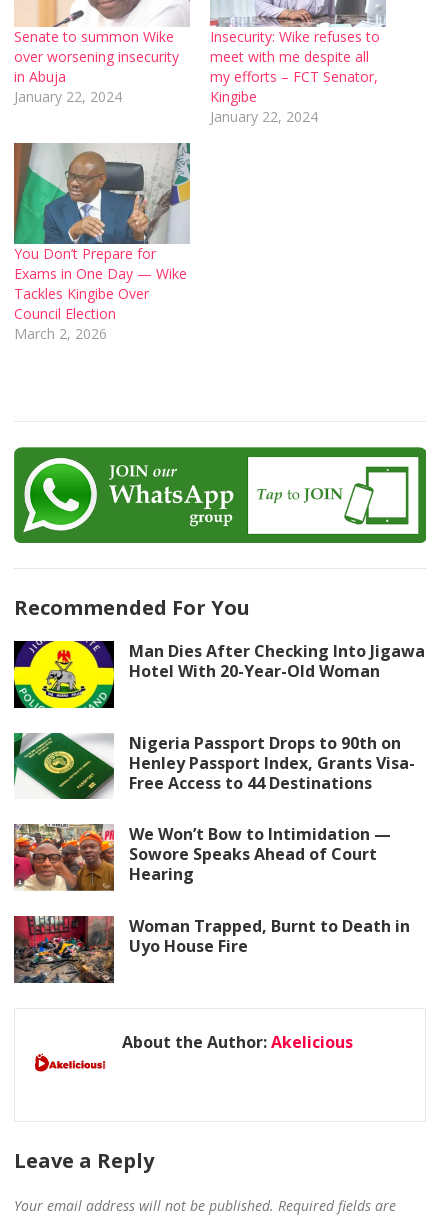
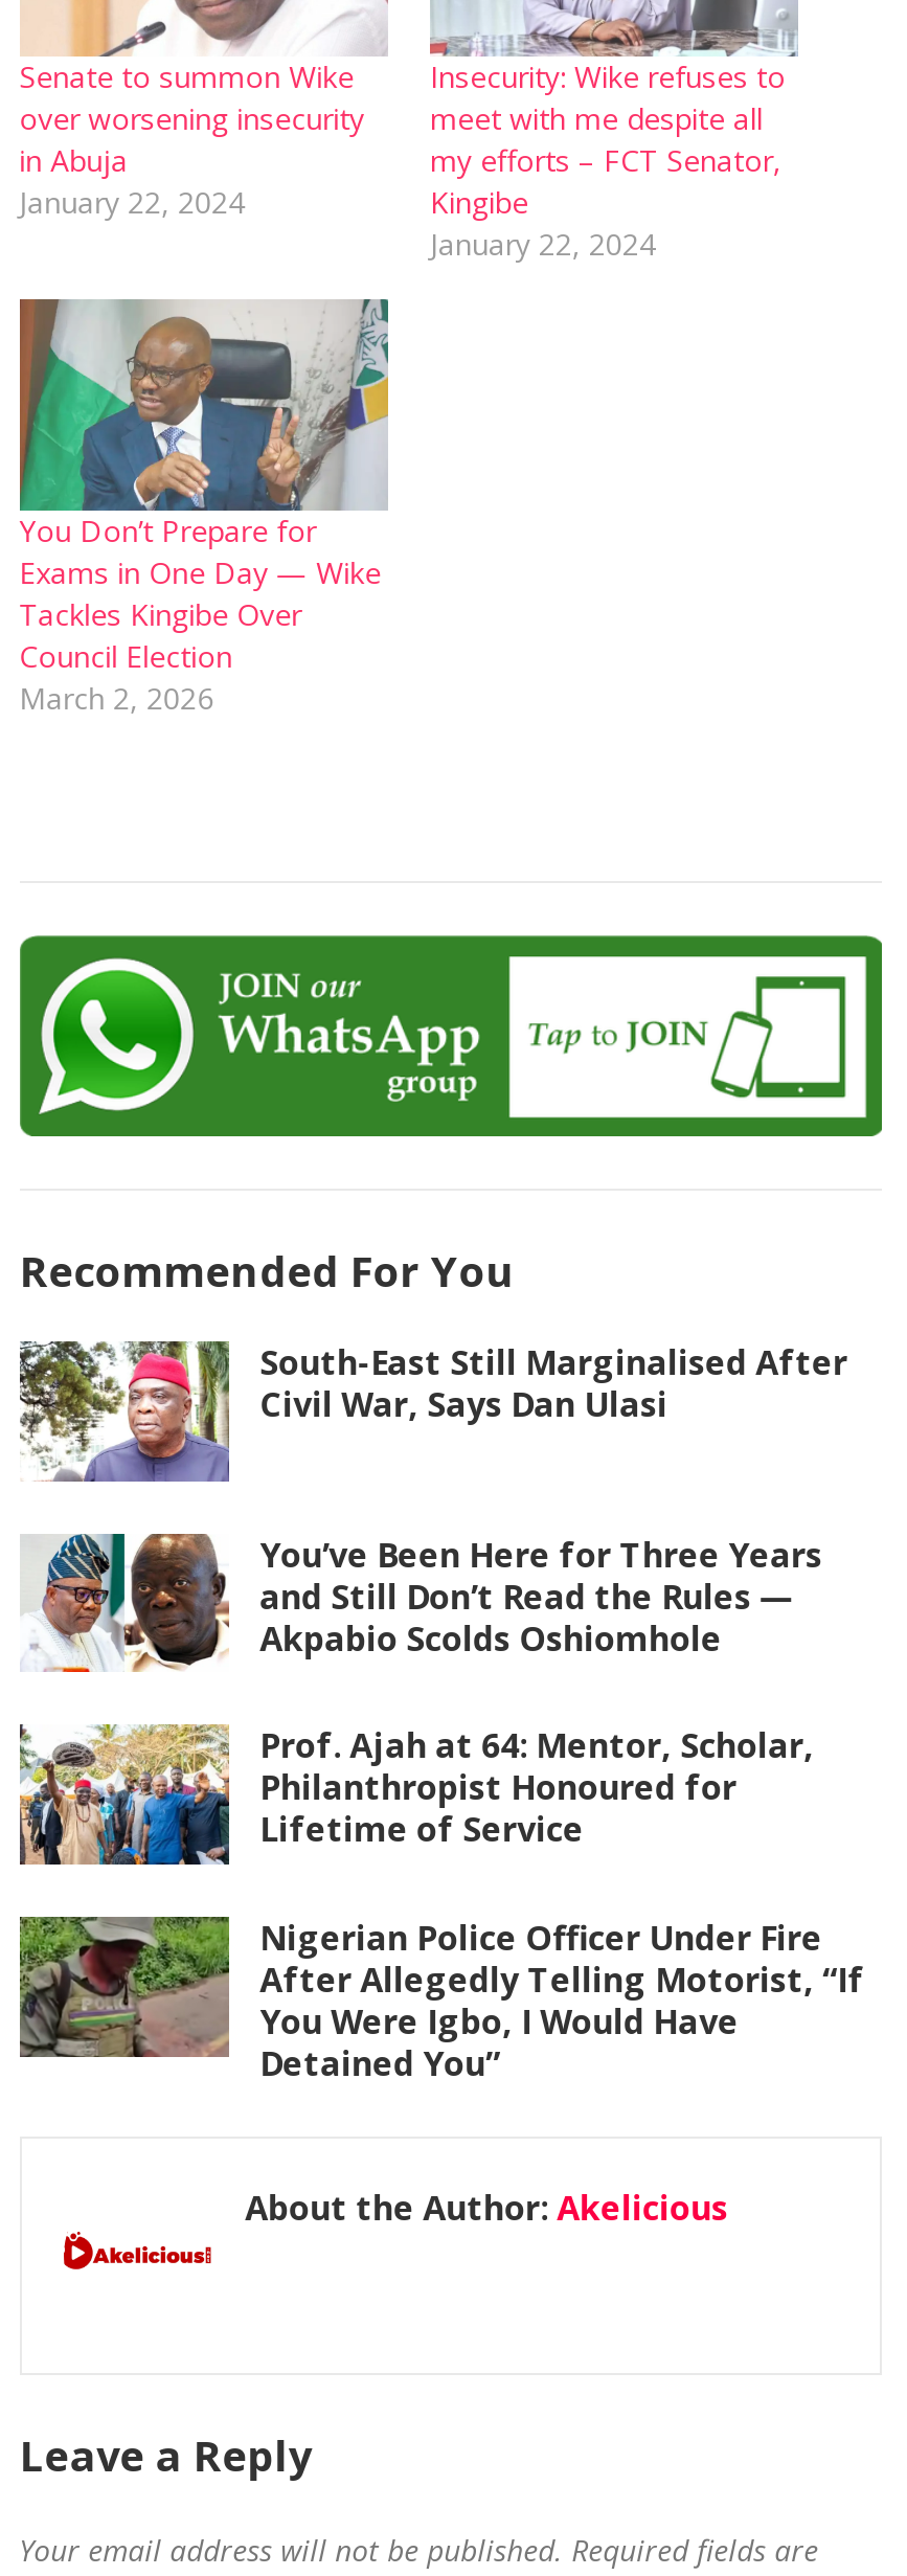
- [image]
- Man Dies After Checking Into Jigawa
- Hotel With 20-Year-Old Woman
+ [image]
+ South-East Still Marginalised After
+ Civil War, Says Dan Ulasi

- [image]
- Nigeria Passport Drops to 90th on
- Henley Passport Index, Grants Visa-
- Free Access to 44 Destinations
+ [image]
+ You’ve Been Here for Three Years
+ and Still Don’t Read the Rules —
+ Akpabio Scolds Oshiomhole

- [image]
- We Won’t Bow to Intimidation —
- Sowore Speaks Ahead of Court
- Hearing
+ [image]
+ Prof. Ajah at 64: Mentor, Scholar,
+ Philanthropist Honoured for
+ Lifetime of Service

- [image]
- Woman Trapped, Burnt to Death in
- Uyo House Fire
+ [image]
+ Nigerian Police Officer Under Fire
+ After Allegedly Telling Motorist, “If
+ You Were Igbo, I Would Have
+ Detained You”
